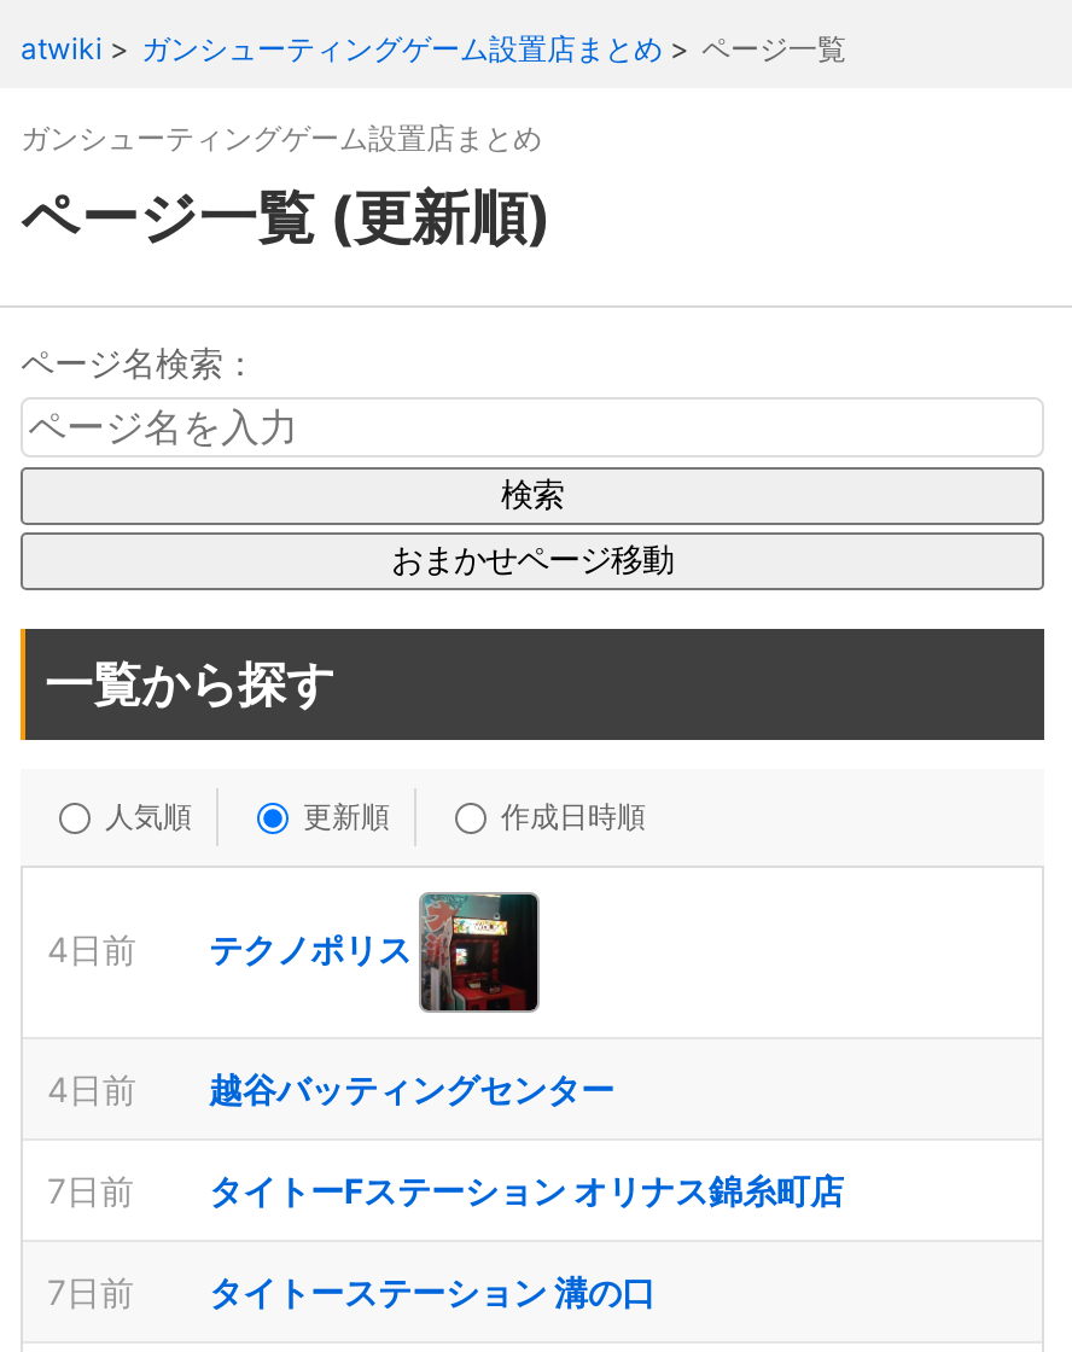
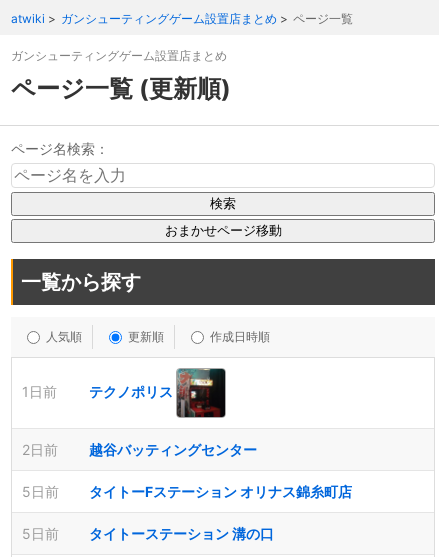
- 4日前 テクノポリス
+ 1日前 テクノポリス

- 4日前 越谷バッティングセンター
+ 2日前 越谷バッティングセンター

- 7日前 タイトーFステーション オリナス錦糸町店
+ 5日前 タイトーFステーション オリナス錦糸町店

- 7日前 タイトーステーション 溝の口
+ 5日前 タイトーステーション 溝の口
